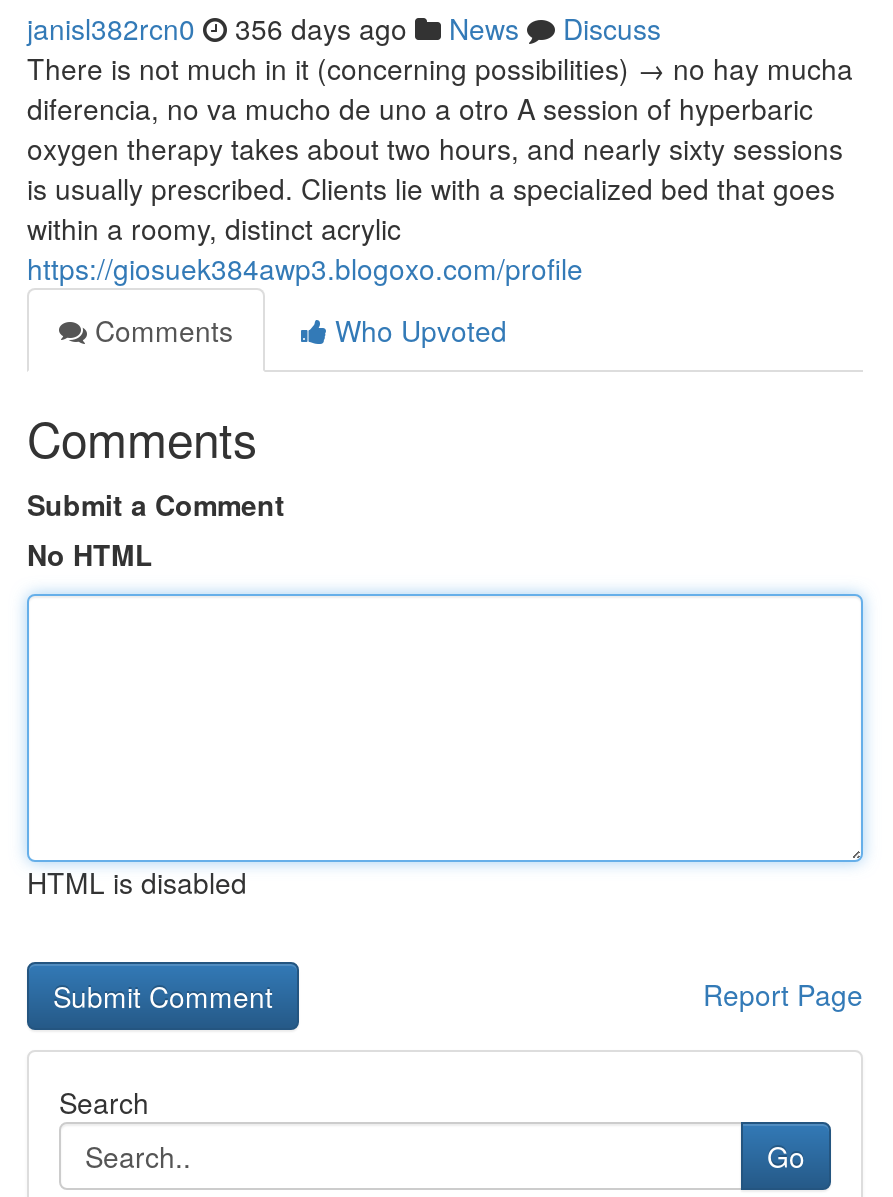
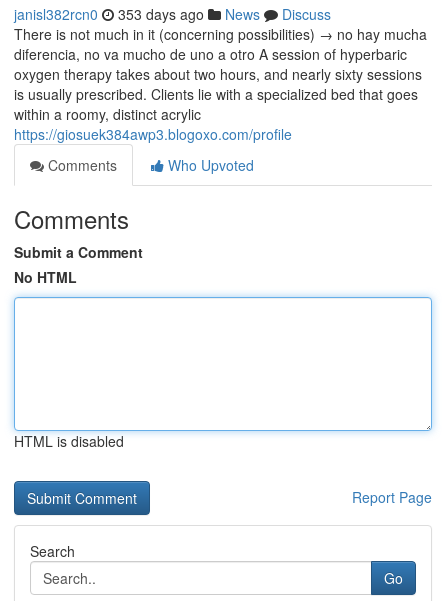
- janisl382rcn0 356 days ago News Discuss
+ janisl382rcn0 353 days ago News Discuss
